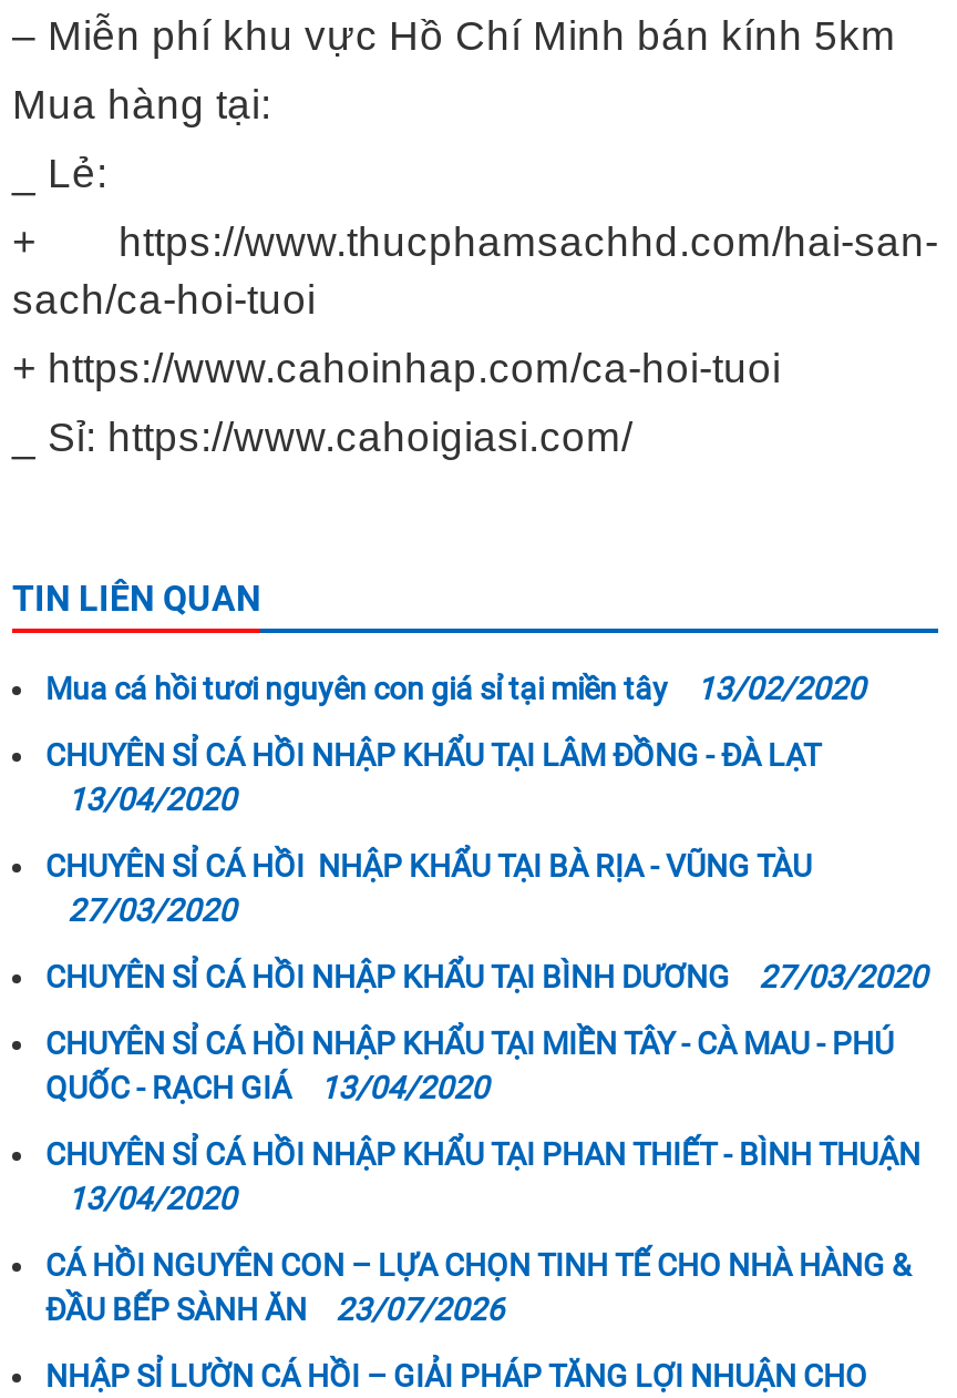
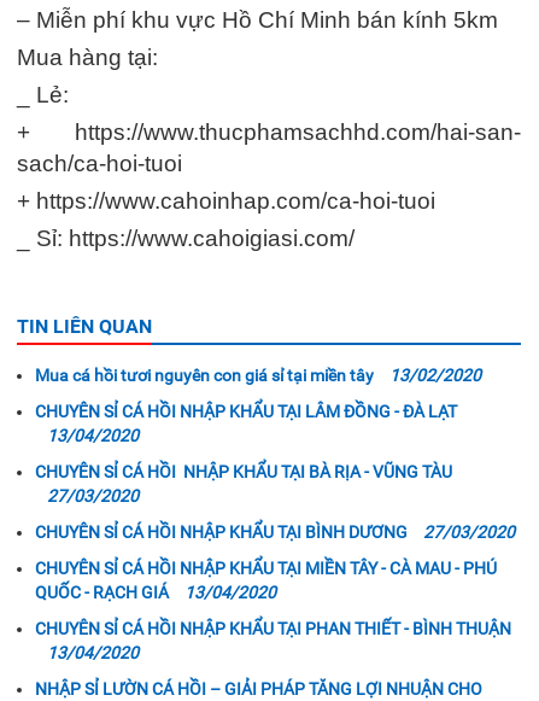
- CÁ HỒI NGUYÊN CON – LỰA CHỌN TINH TẾ CHO NHÀ HÀNG &
- ĐẦU BẾP SÀNH ĂN
- 23/07/2026
